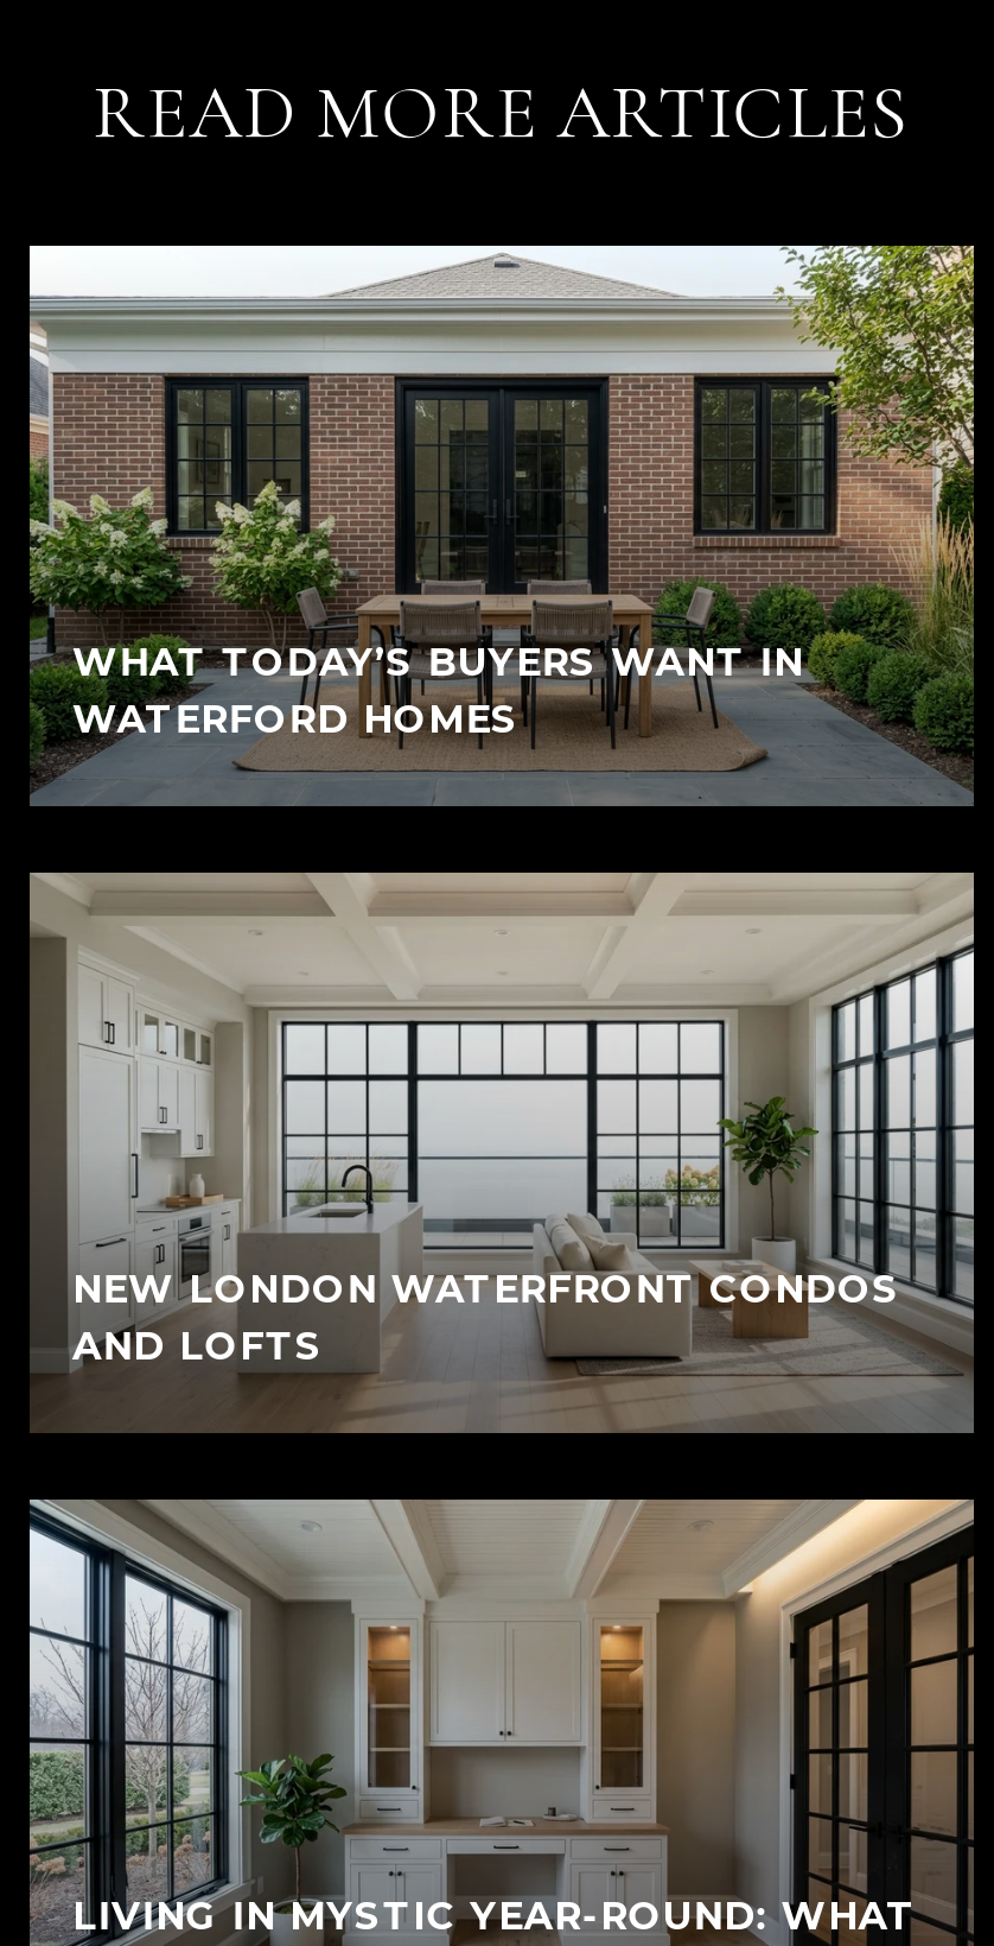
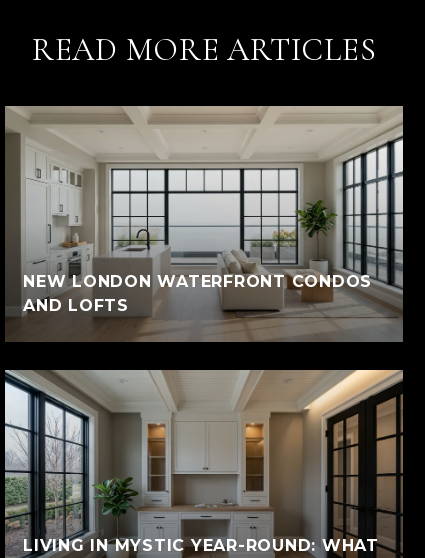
- [image]
- WHAT TODAY’S BUYERS WANT IN
- WATERFORD HOMES
